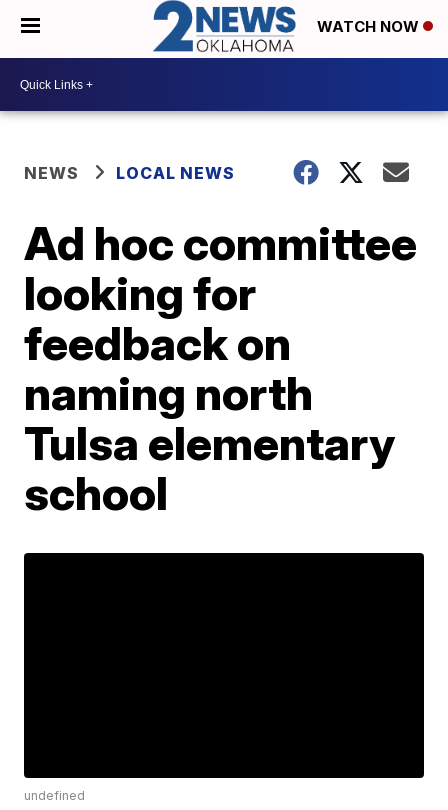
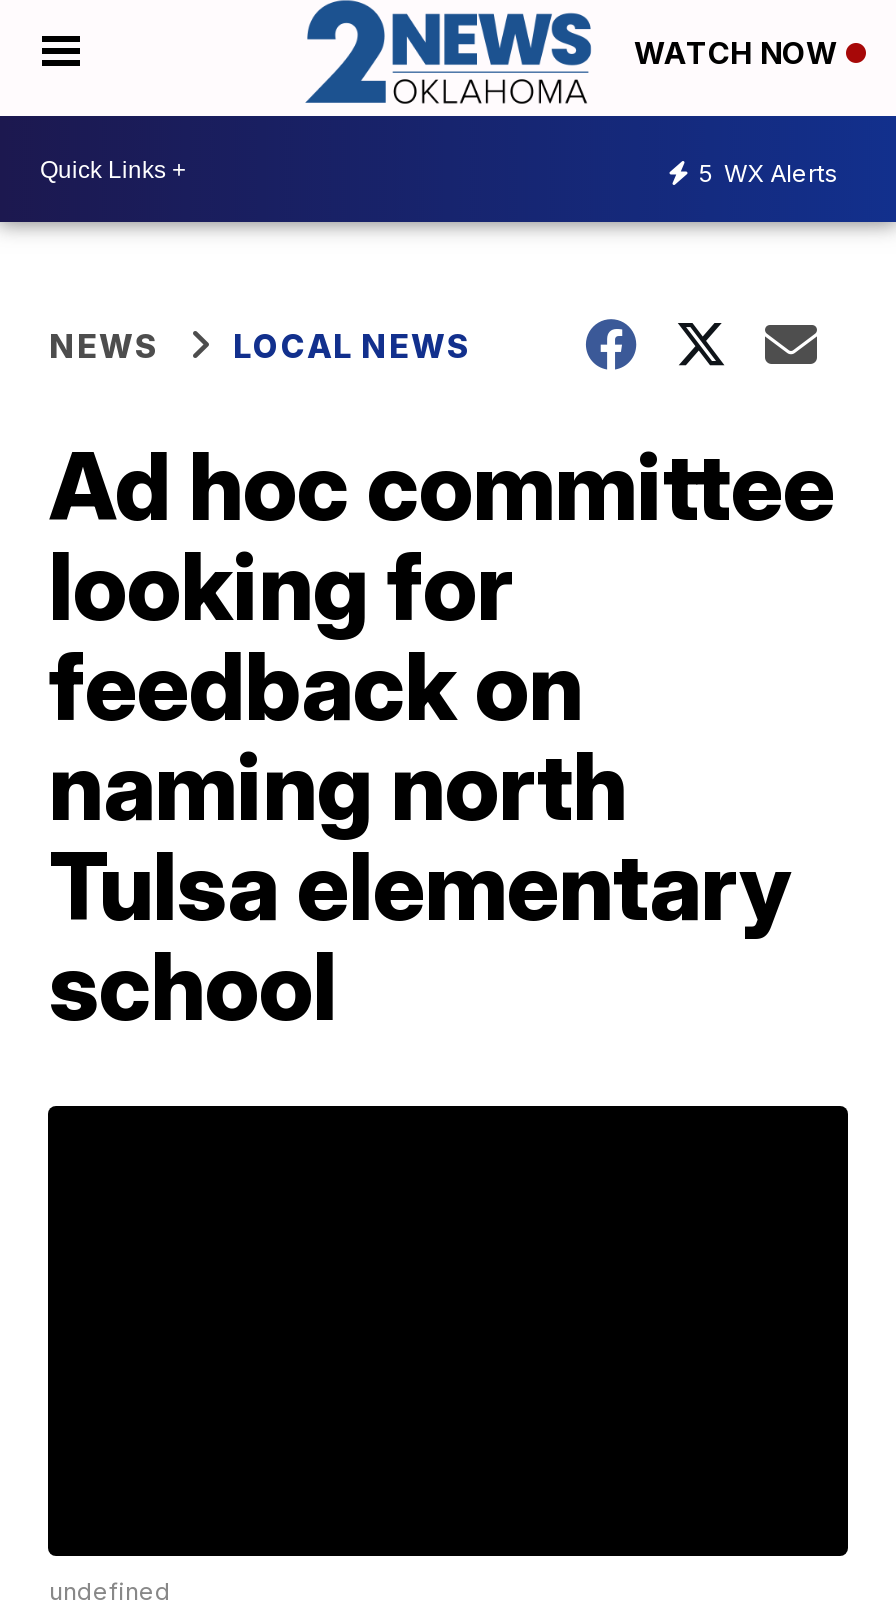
+ 5 WX Alerts
